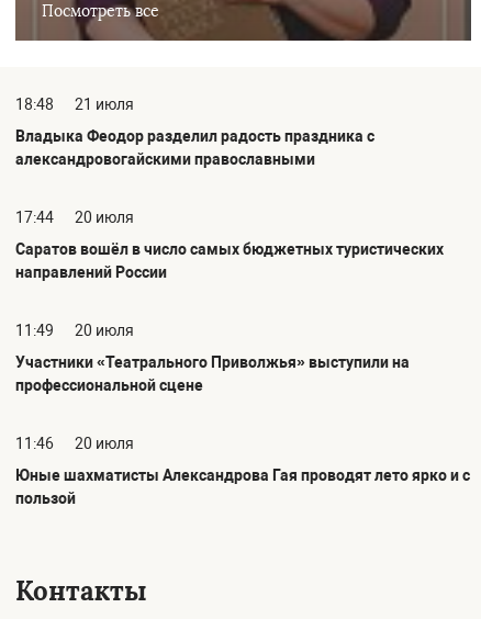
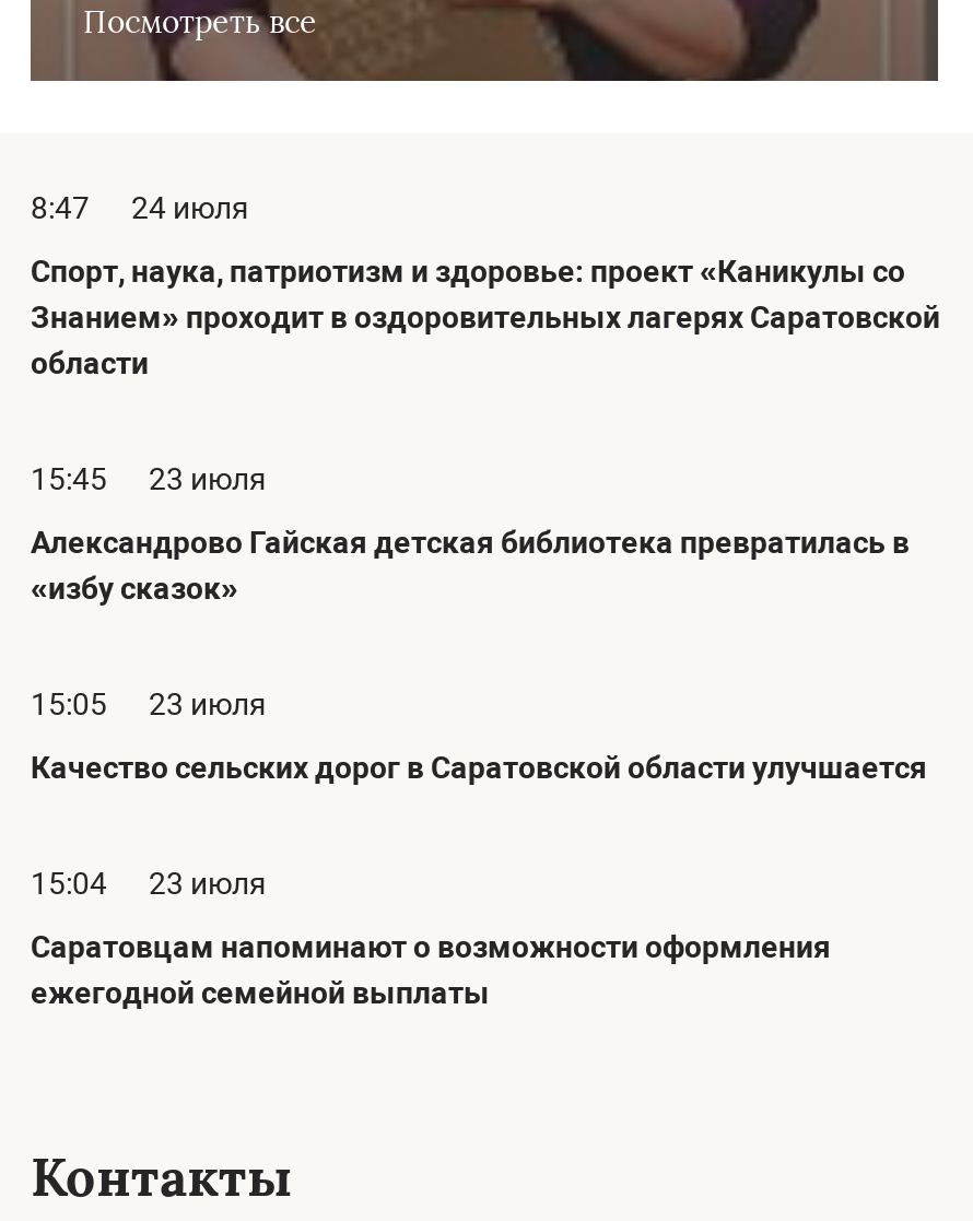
- 18:48
- 21 июля
+ 8:47
+ 24 июля

- Владыка Феодор разделил радость праздника с
- александровогайскими православными
+ Спорт, наука, патриотизм и здоровье: проект «Каникулы со
+ Знанием» проходит в оздоровительных лагерях Саратовской
+ области

- 17:44
- 20 июля
+ 15:45
+ 23 июля

- Саратов вошёл в число самых бюджетных туристических
- направлений России
+ Александрово Гайская детская библиотека превратилась в
+ «избу сказок»

- 11:49
- 20 июля
+ 15:05
+ 23 июля

- Участники «Театрального Приволжья» выступили на
- профессиональной сцене
+ Качество сельских дорог в Саратовской области улучшается

- 11:46
- 20 июля
+ 15:04
+ 23 июля

- Юные шахматисты Александрова Гая проводят лето ярко и с
- пользой
+ Саратовцам напоминают о возможности оформления
+ ежегодной семейной выплаты
